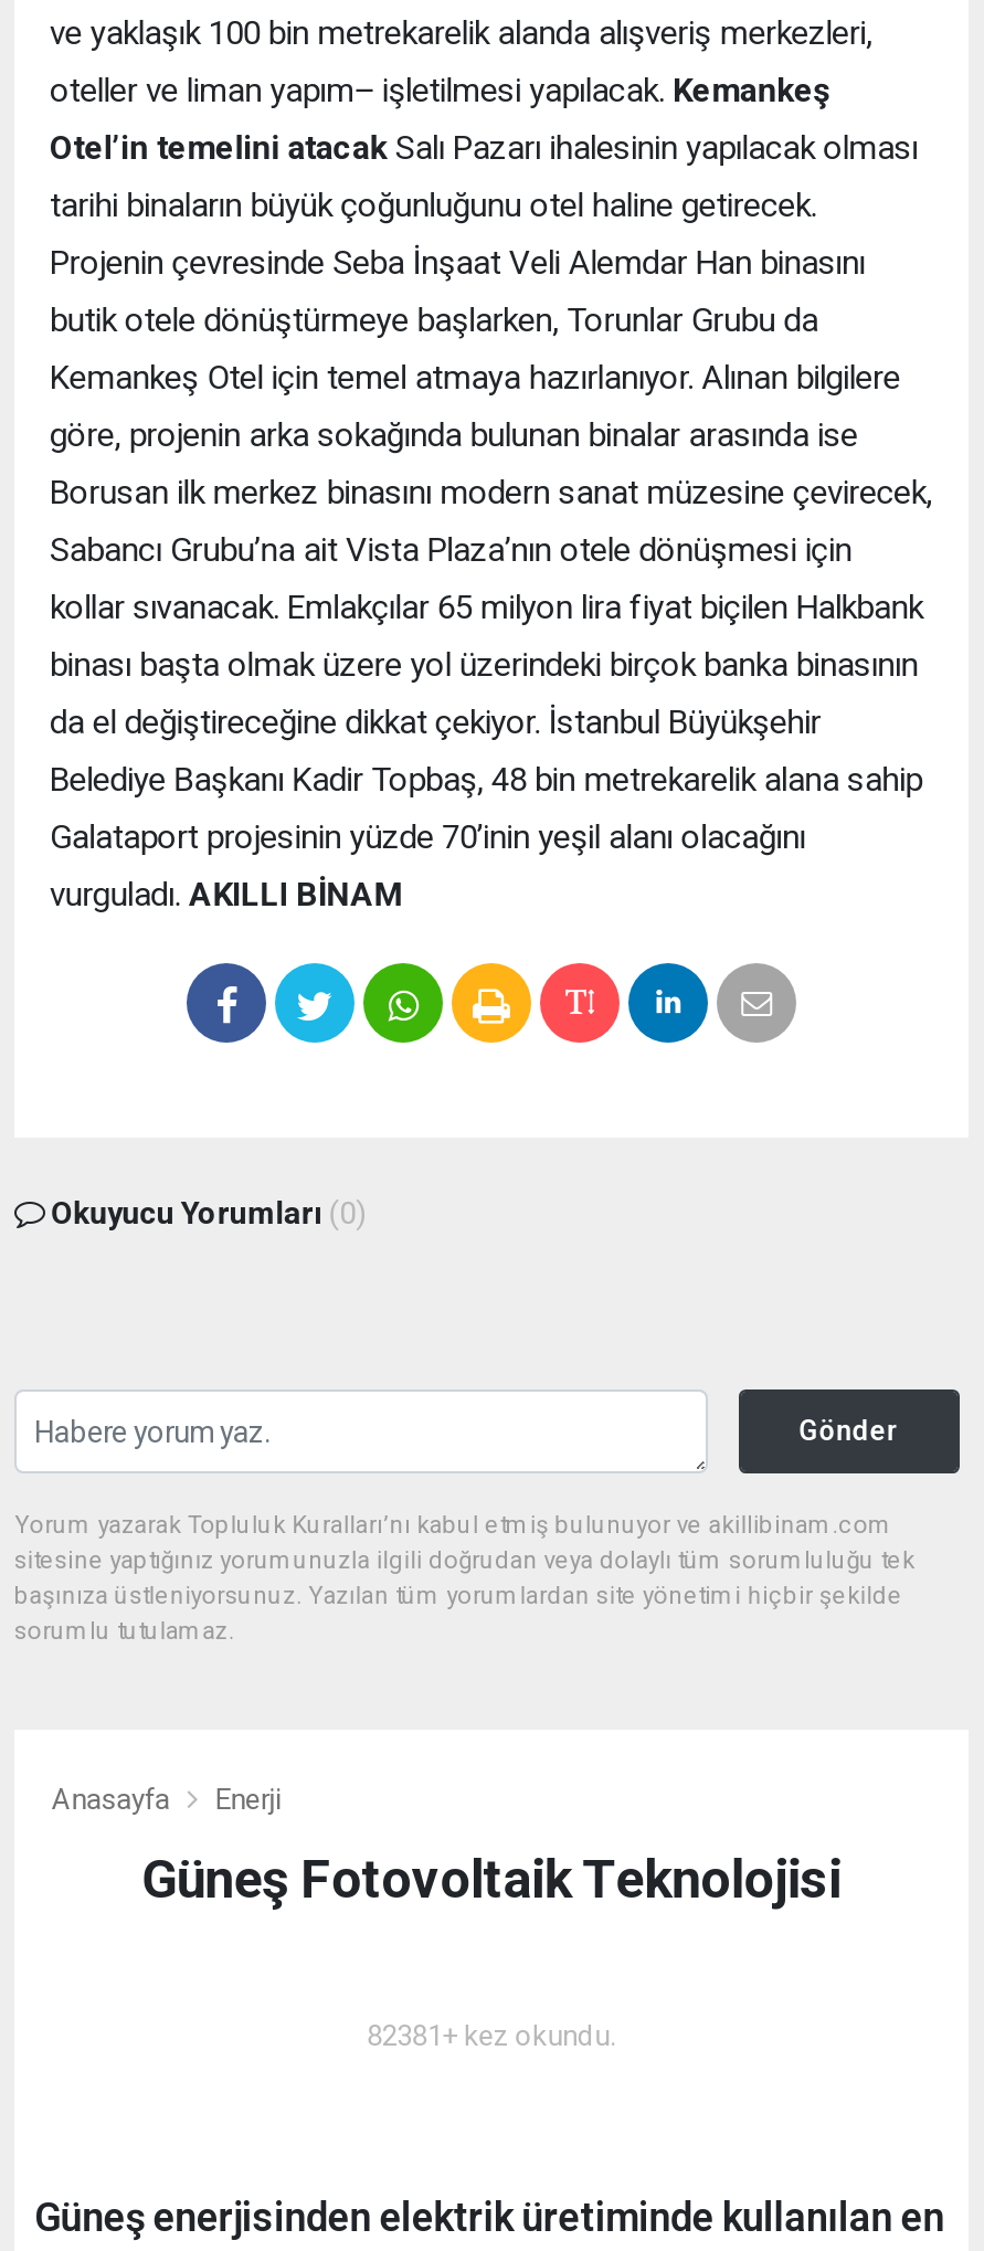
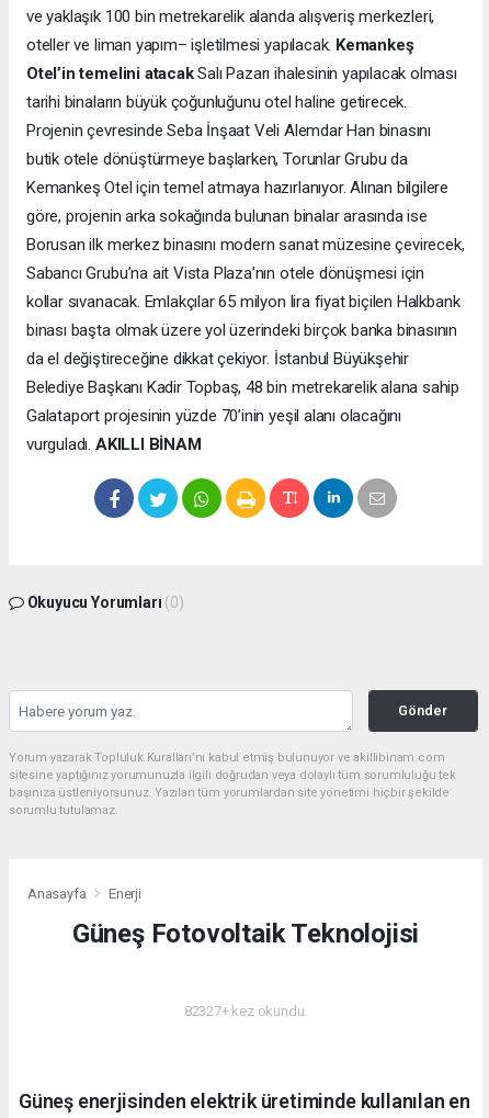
- 82381+ kez okundu.
+ 82327+ kez okundu.
